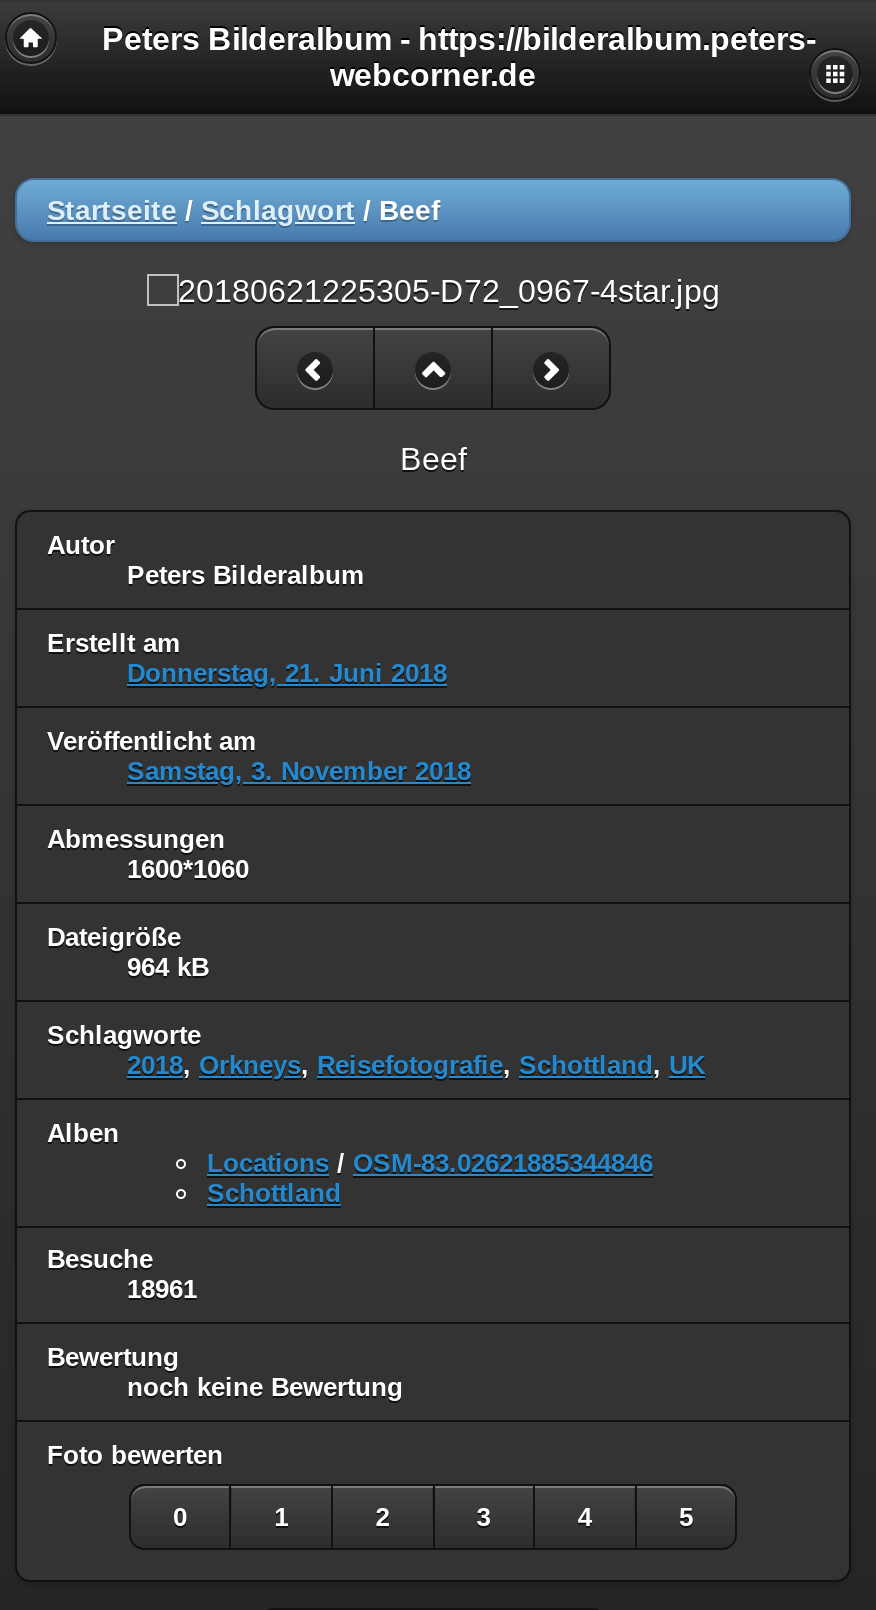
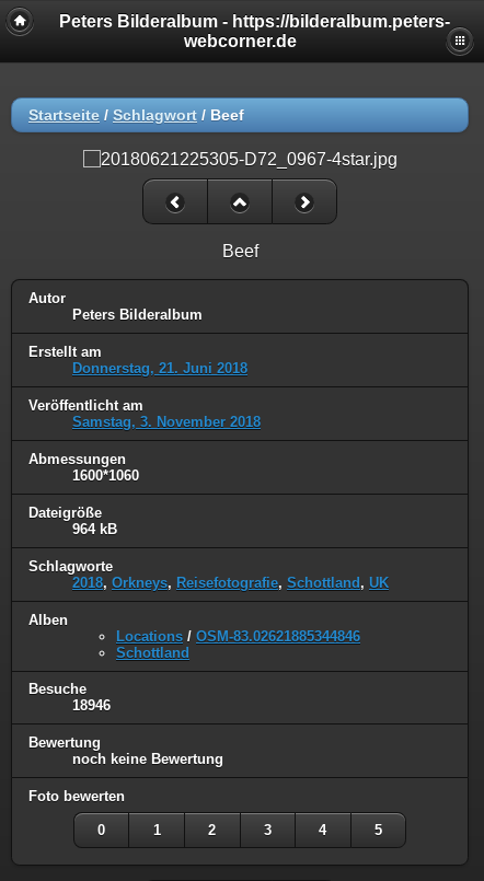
- 18961
+ 18946
